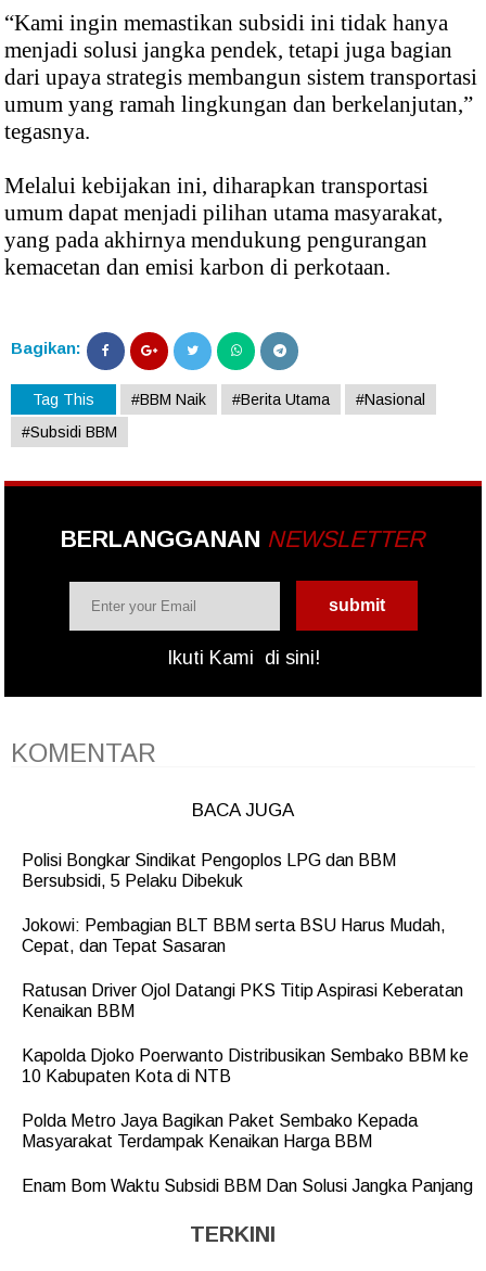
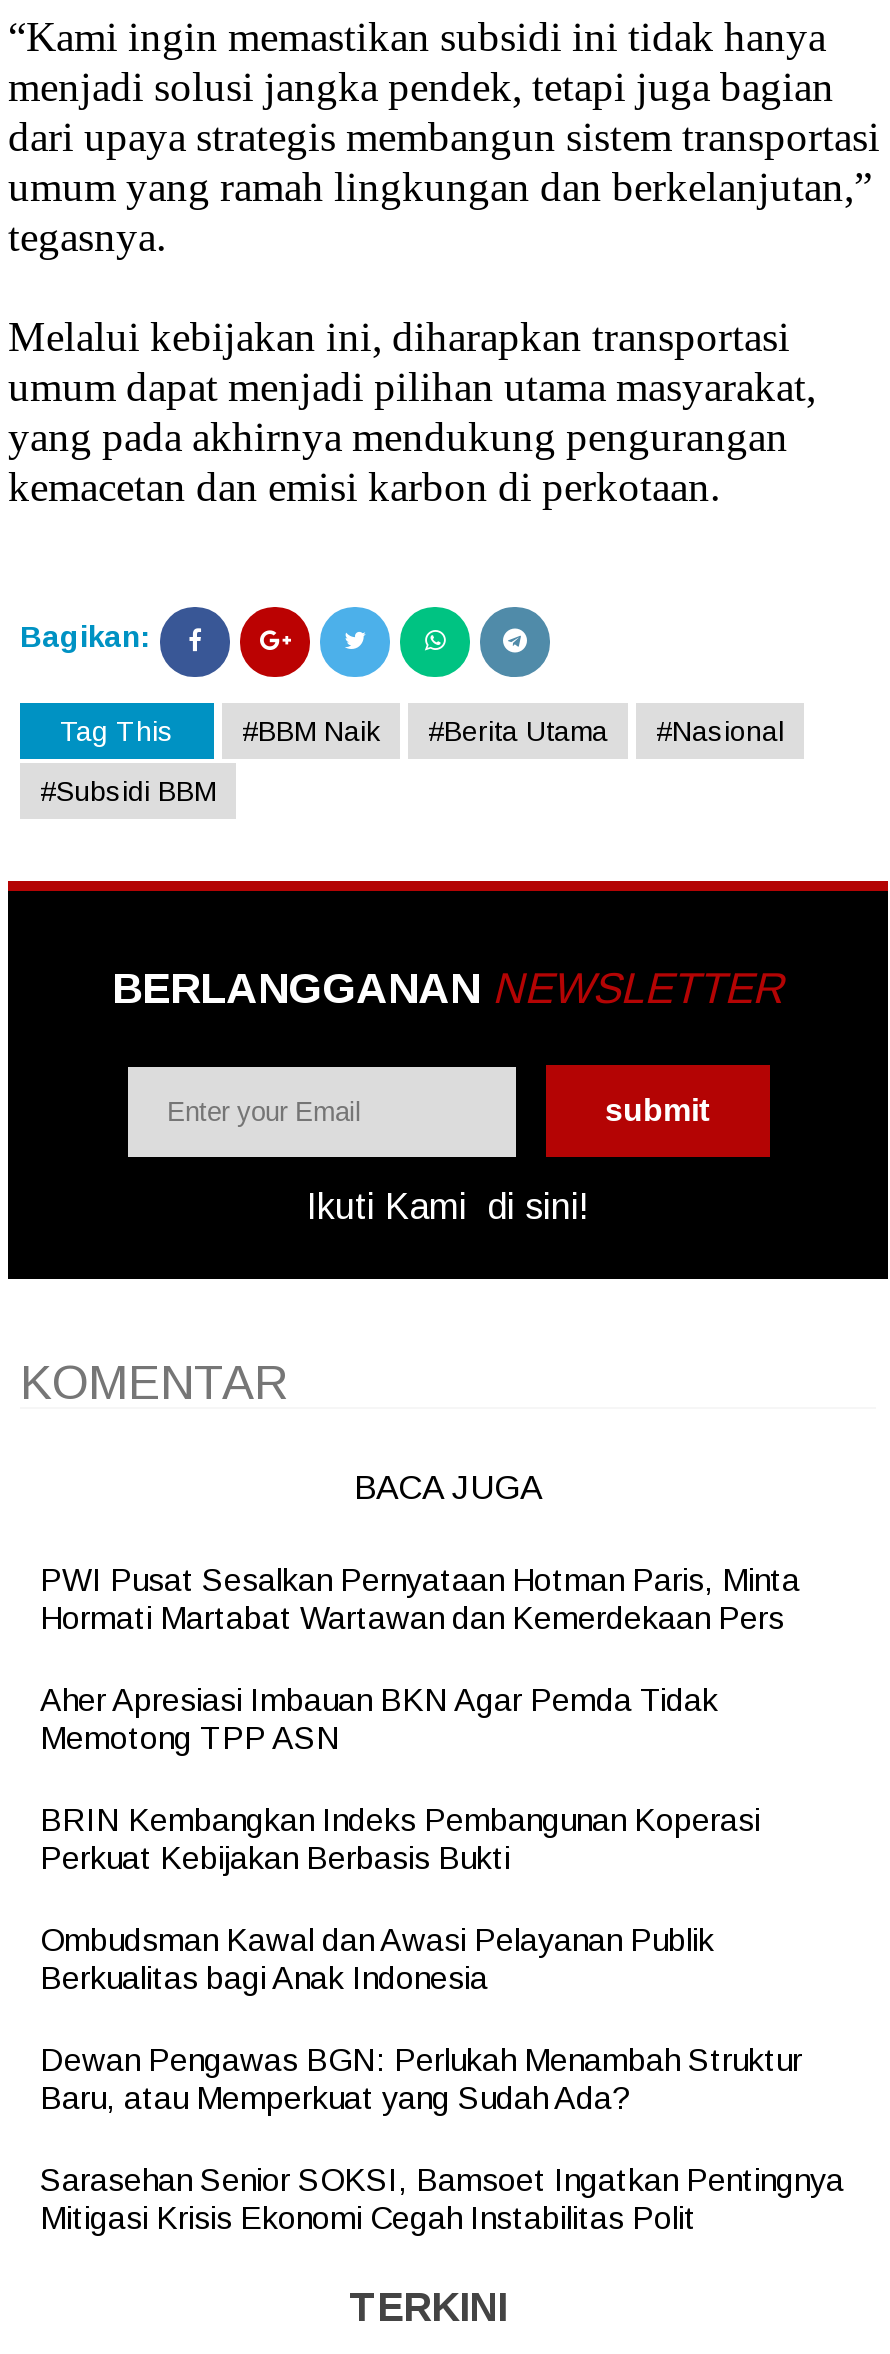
- Polisi Bongkar Sindikat Pengoplos LPG dan BBM
- Bersubsidi, 5 Pelaku Dibekuk
+ PWI Pusat Sesalkan Pernyataan Hotman Paris, Minta
+ Hormati Martabat Wartawan dan Kemerdekaan Pers

- Jokowi: Pembagian BLT BBM serta BSU Harus Mudah,
- Cepat, dan Tepat Sasaran
+ Aher Apresiasi Imbauan BKN Agar Pemda Tidak
+ Memotong TPP ASN

- Ratusan Driver Ojol Datangi PKS Titip Aspirasi Keberatan
- Kenaikan BBM
+ BRIN Kembangkan Indeks Pembangunan Koperasi
+ Perkuat Kebijakan Berbasis Bukti

- Kapolda Djoko Poerwanto Distribusikan Sembako BBM ke
- 10 Kabupaten Kota di NTB
+ Ombudsman Kawal dan Awasi Pelayanan Publik
+ Berkualitas bagi Anak Indonesia

- Polda Metro Jaya Bagikan Paket Sembako Kepada
- Masyarakat Terdampak Kenaikan Harga BBM
+ Dewan Pengawas BGN: Perlukah Menambah Struktur
+ Baru, atau Memperkuat yang Sudah Ada?

- Enam Bom Waktu Subsidi BBM Dan Solusi Jangka Panjang
+ Sarasehan Senior SOKSI, Bamsoet Ingatkan Pentingnya
+ Mitigasi Krisis Ekonomi Cegah Instabilitas Polit
